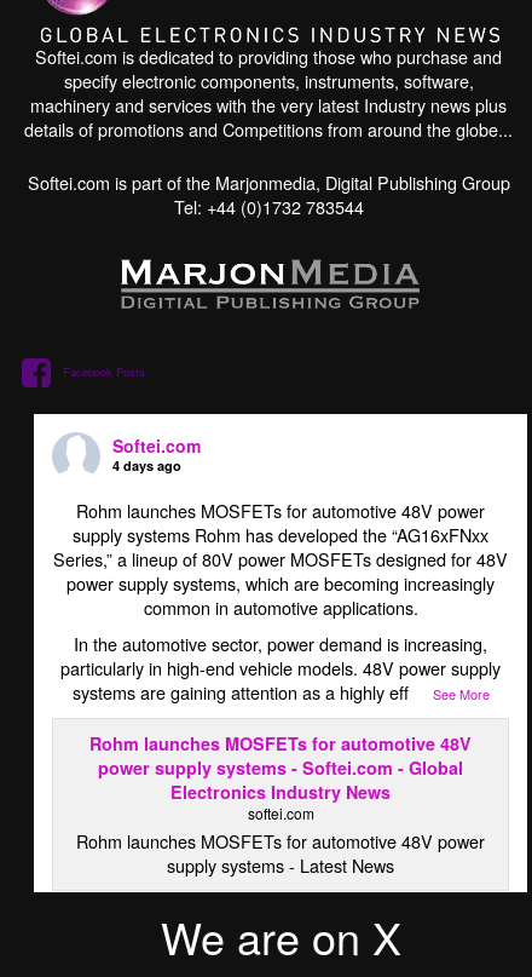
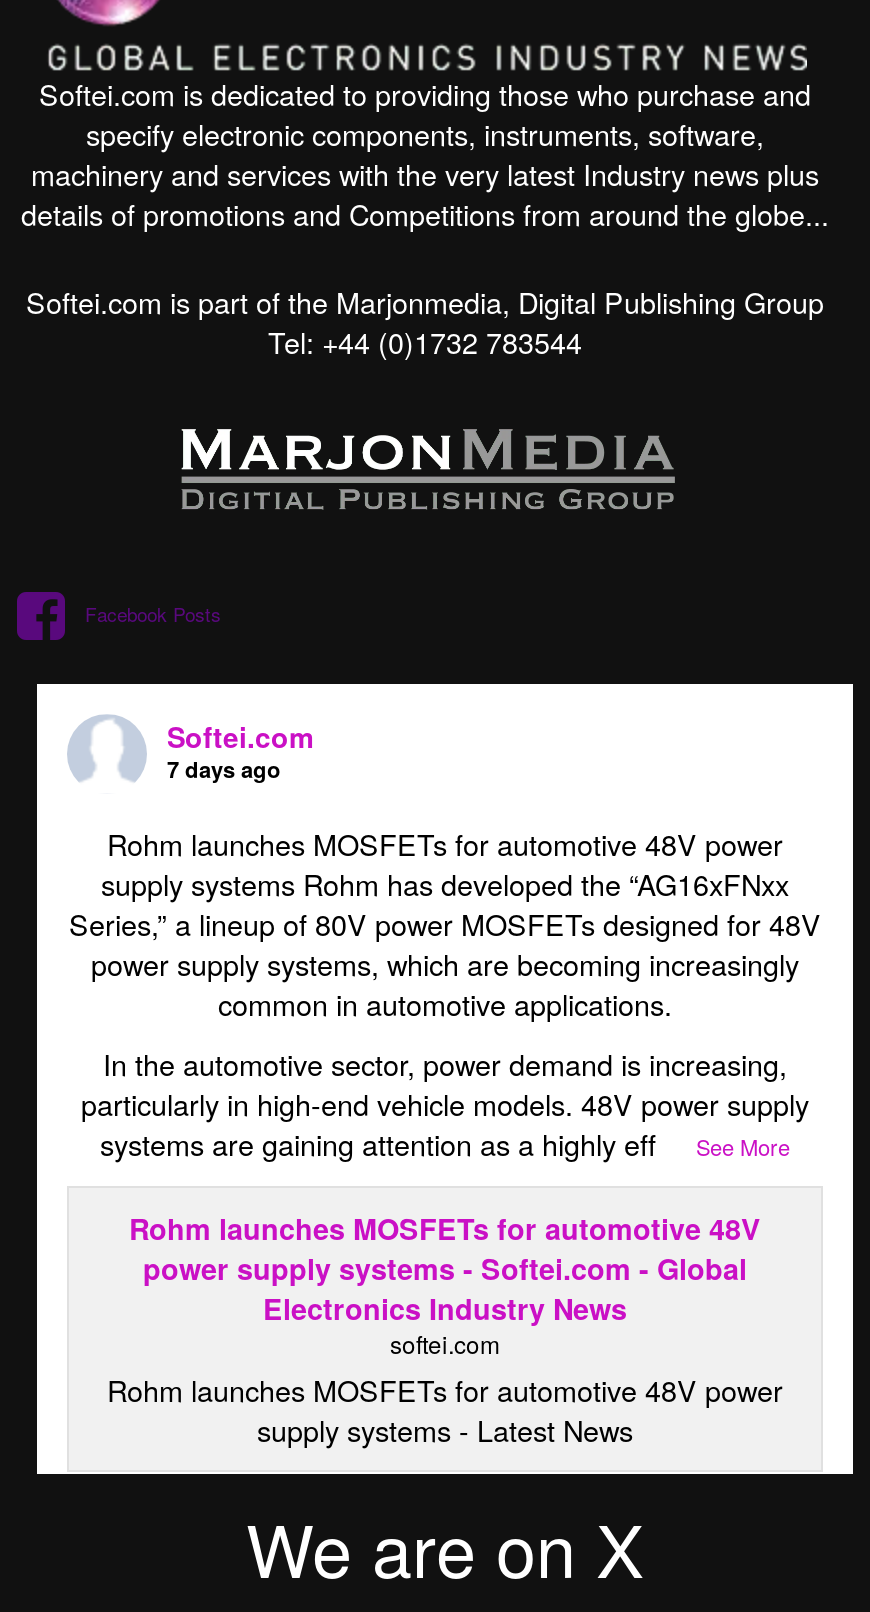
- 4 days ago
+ 7 days ago
